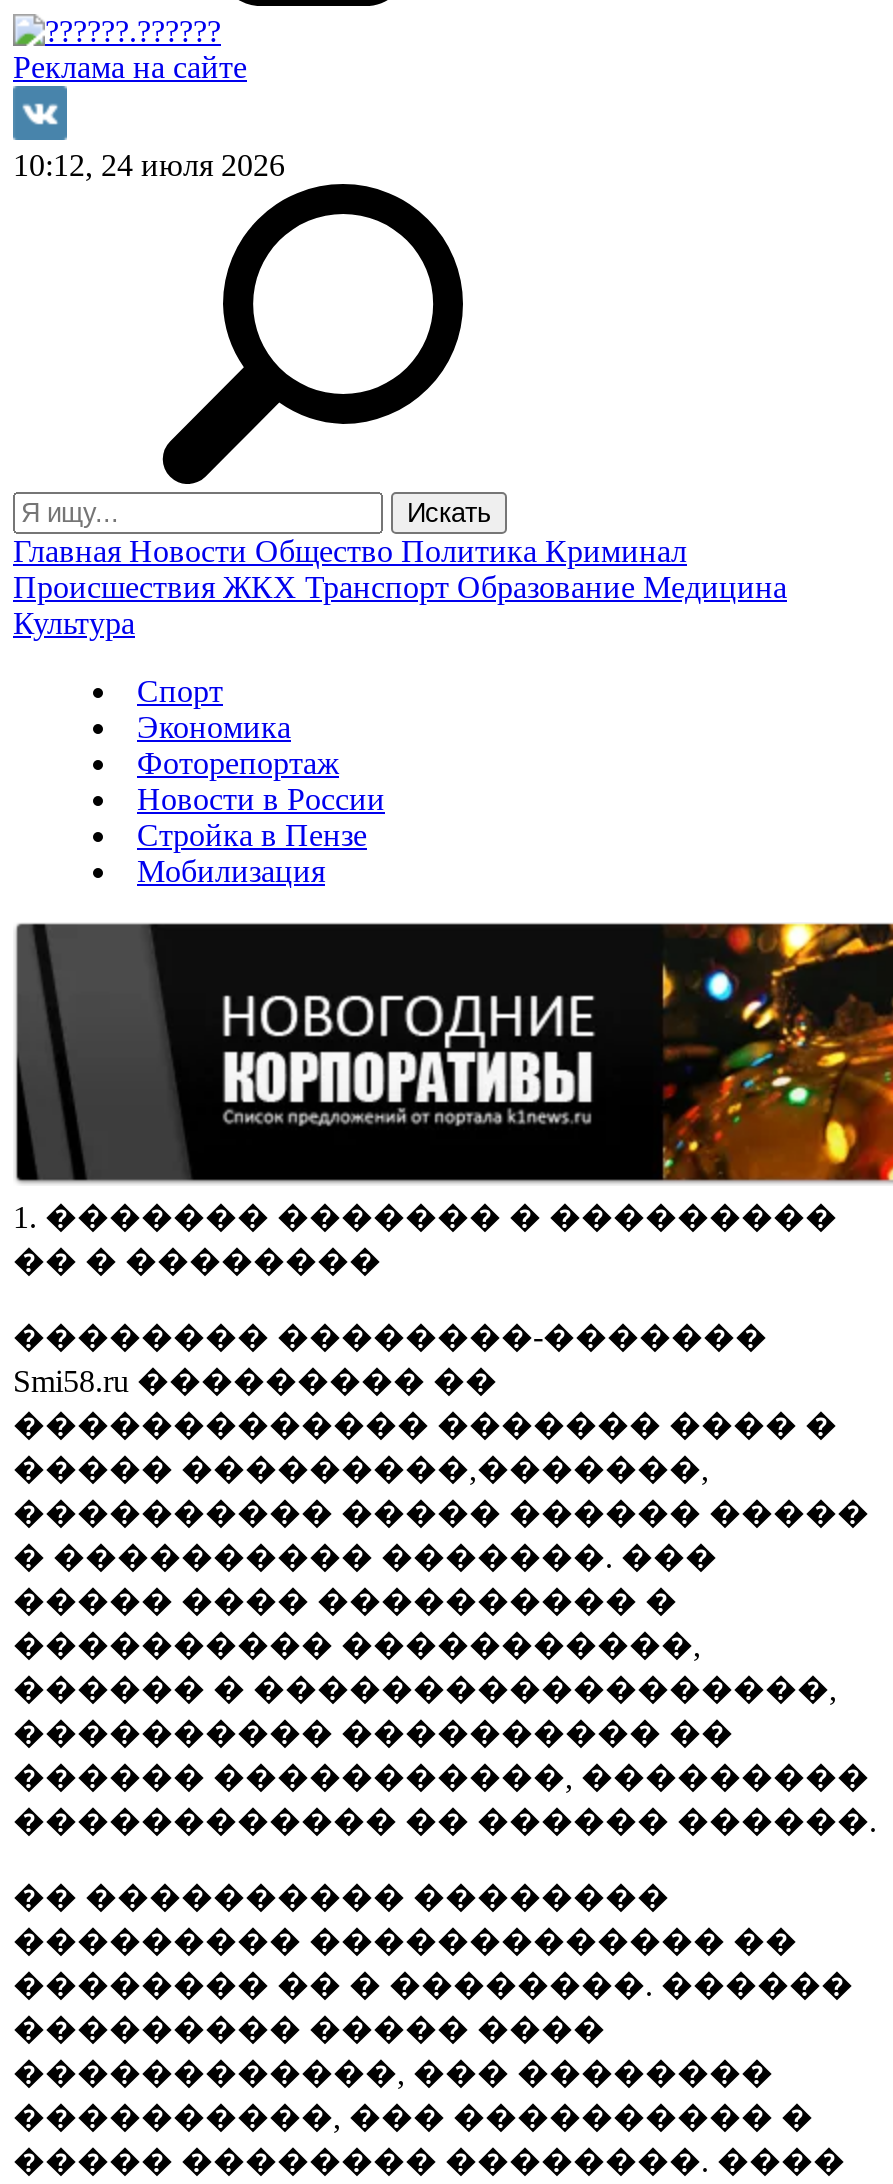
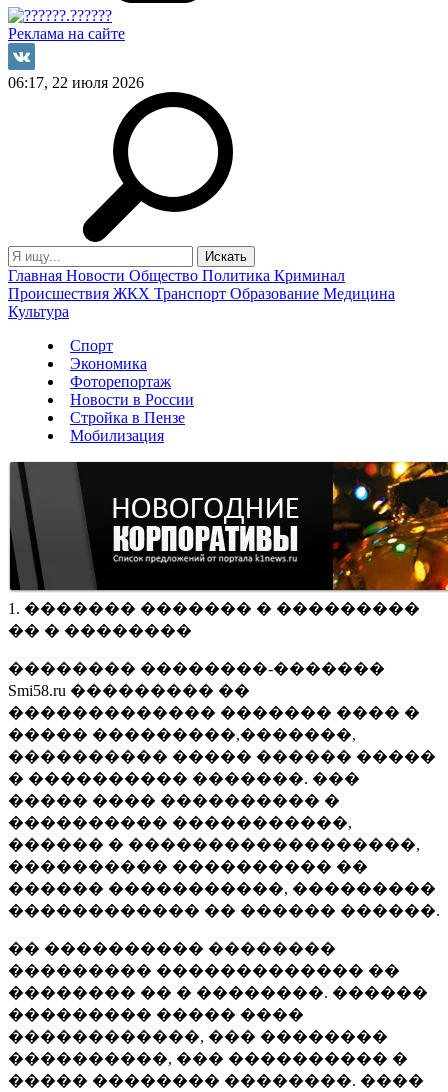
- 10:12, 24 июля 2026
+ 06:17, 22 июля 2026
